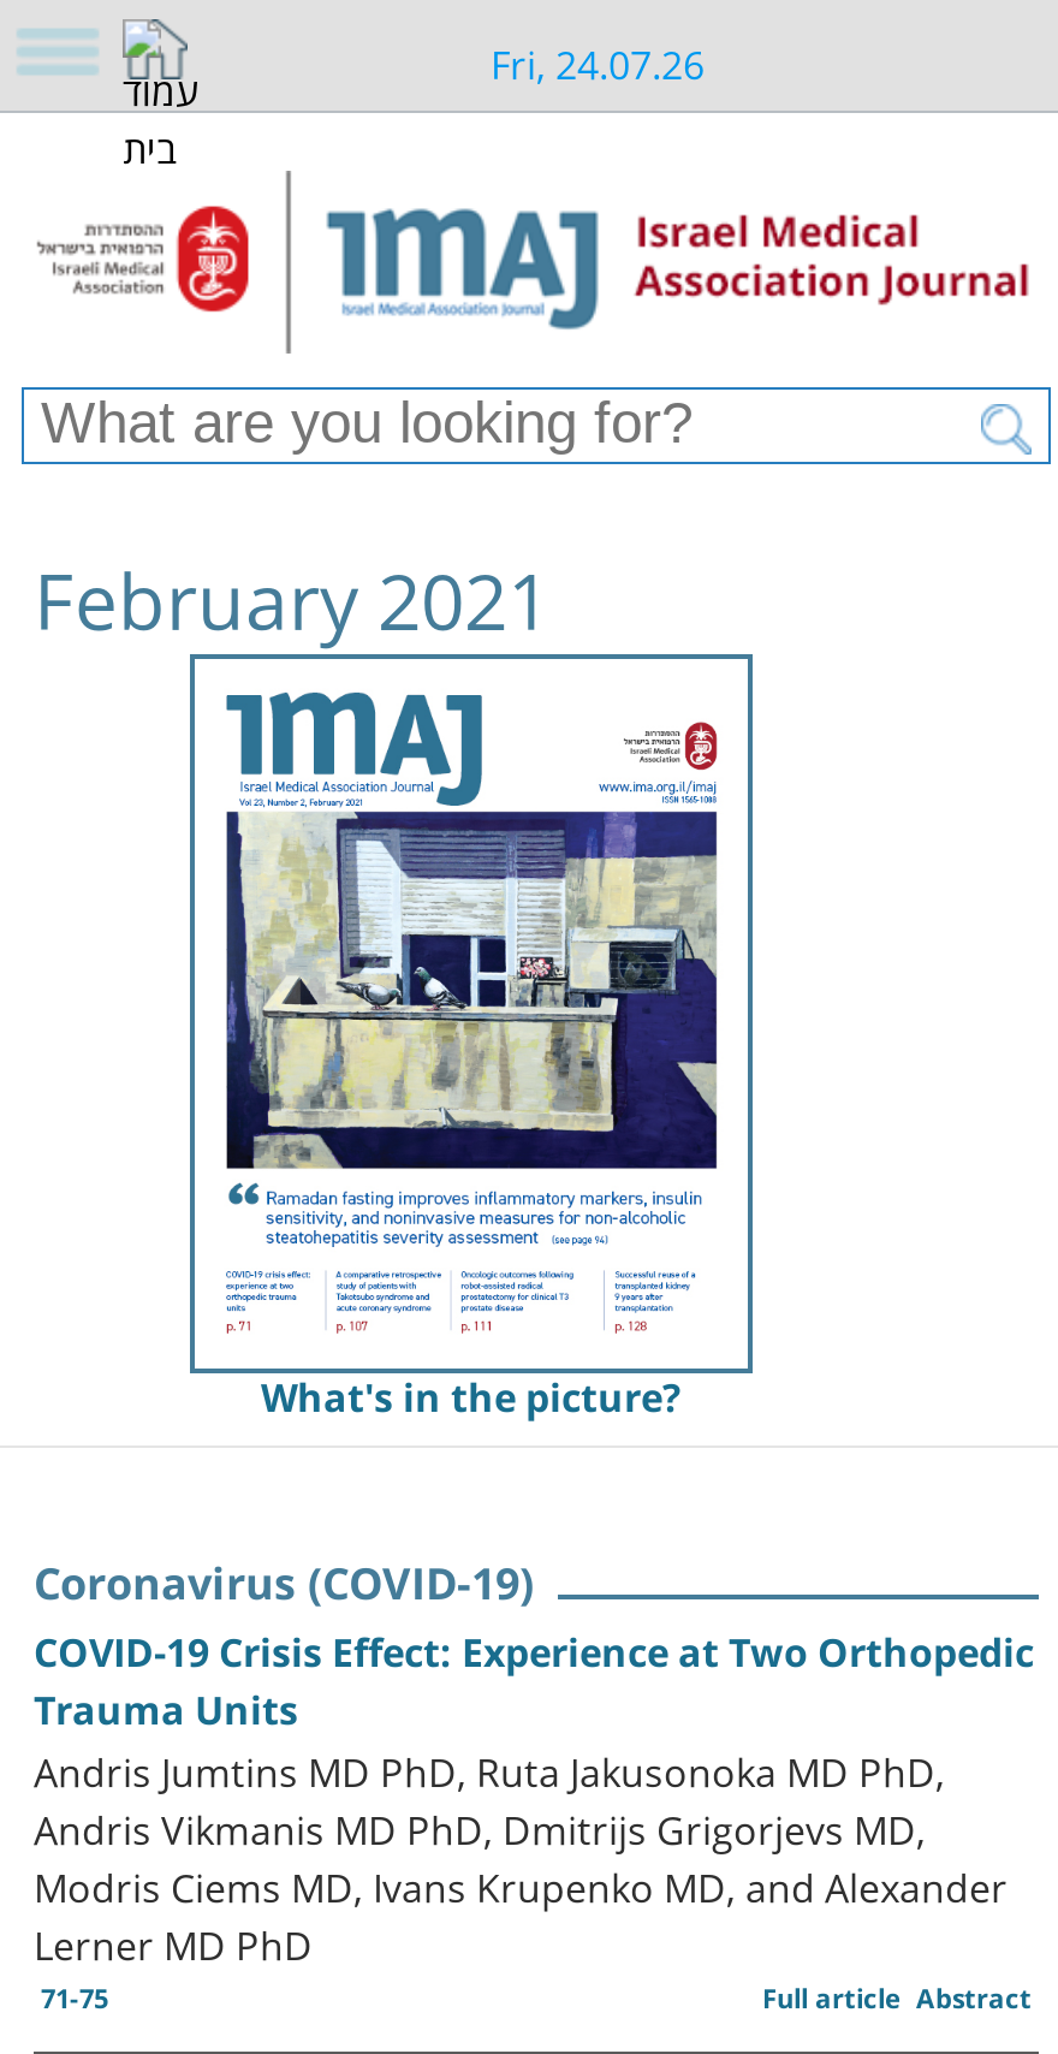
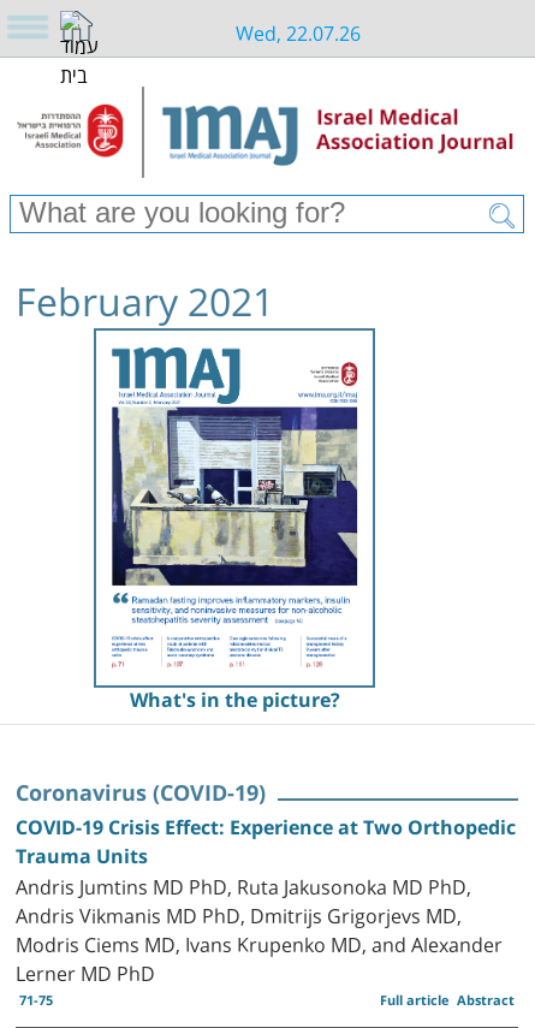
- Fri, 24.07.26
+ Wed, 22.07.26
